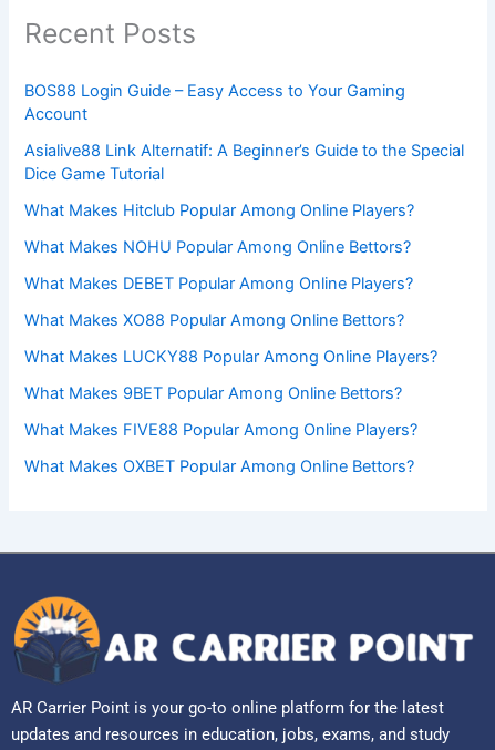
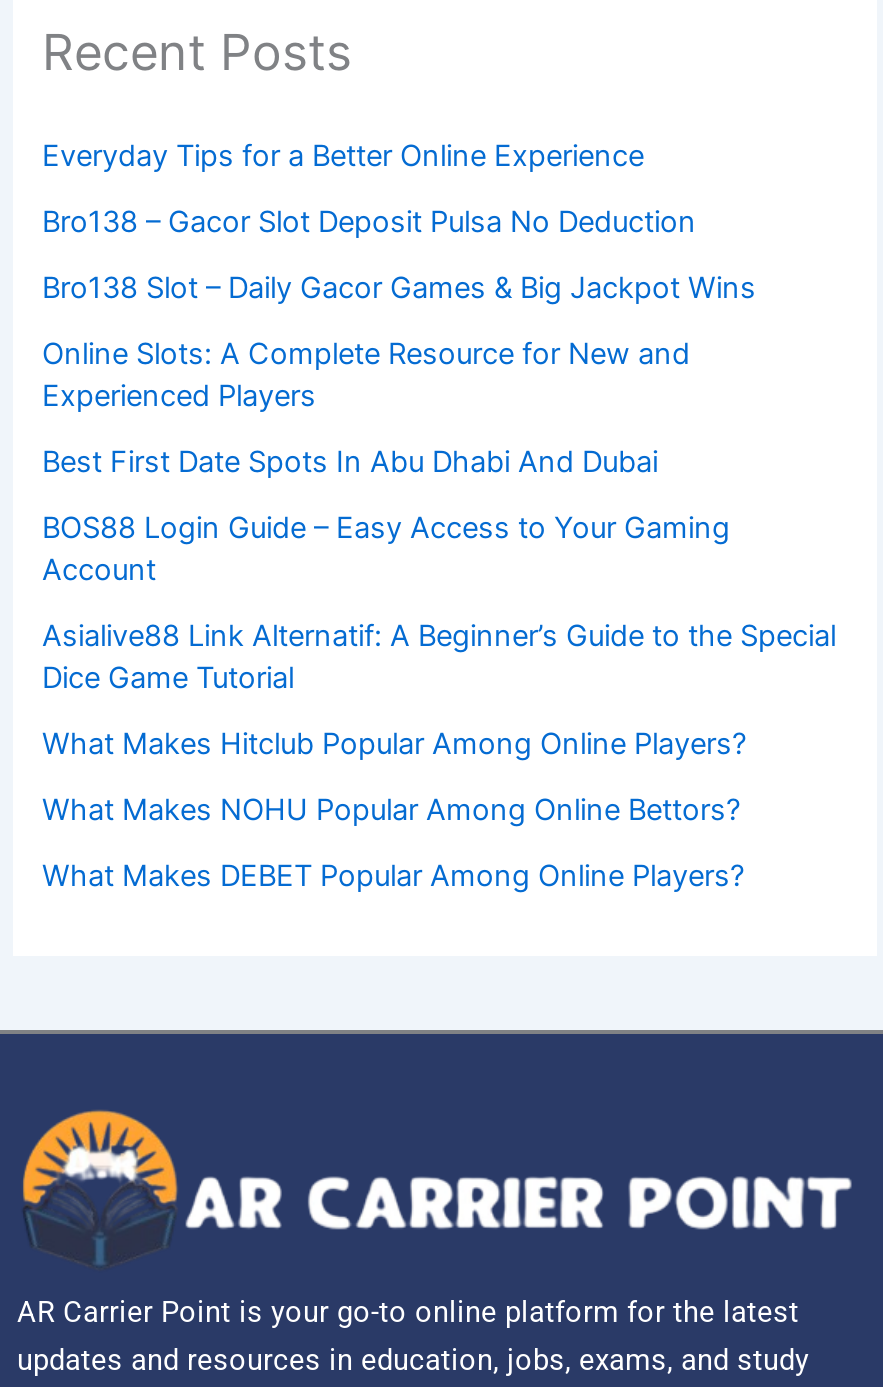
+ Everyday Tips for a Better Online Experience
+ Bro138 – Gacor Slot Deposit Pulsa No Deduction
+ Bro138 Slot – Daily Gacor Games & Big Jackpot Wins
+ Online Slots: A Complete Resource for New and
+ Experienced Players
+ Best First Date Spots In Abu Dhabi And Dubai

moved down: BOS88 Login Guide – Easy Access to Your Gaming | Account | Asialive88 Link Alternatif: A Beginner’s Guide to the Special | Dice Game Tutorial | What Makes Hitclub Popular Among Online Players? | What Makes NOHU Popular Among Online Bettors? | What Makes DEBET Popular Among Online Players?

- What Makes XO88 Popular Among Online Bettors?
- What Makes LUCKY88 Popular Among Online Players?
- What Makes 9BET Popular Among Online Bettors?
- What Makes FIVE88 Popular Among Online Players?
- What Makes OXBET Popular Among Online Bettors?
